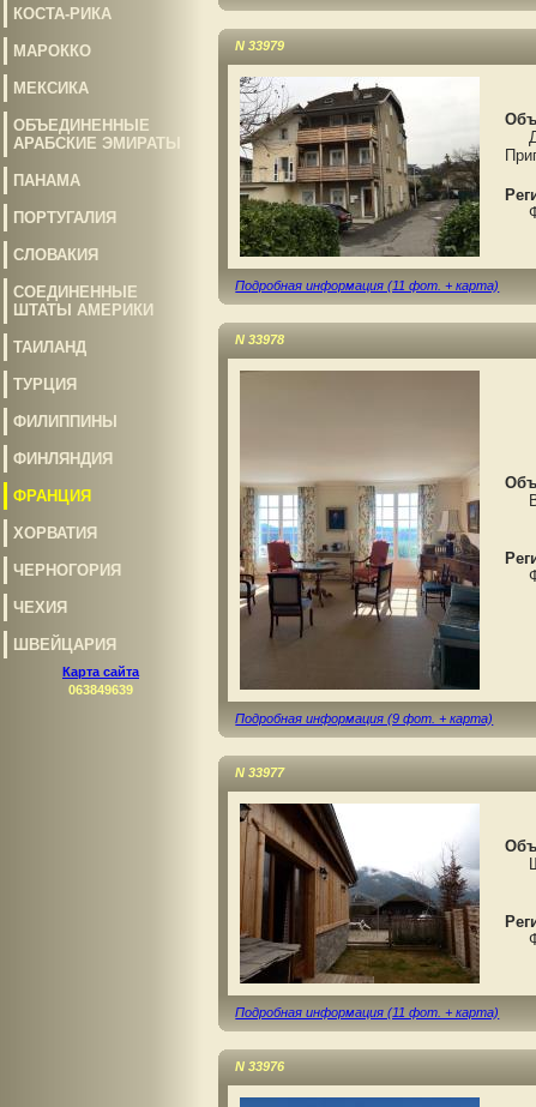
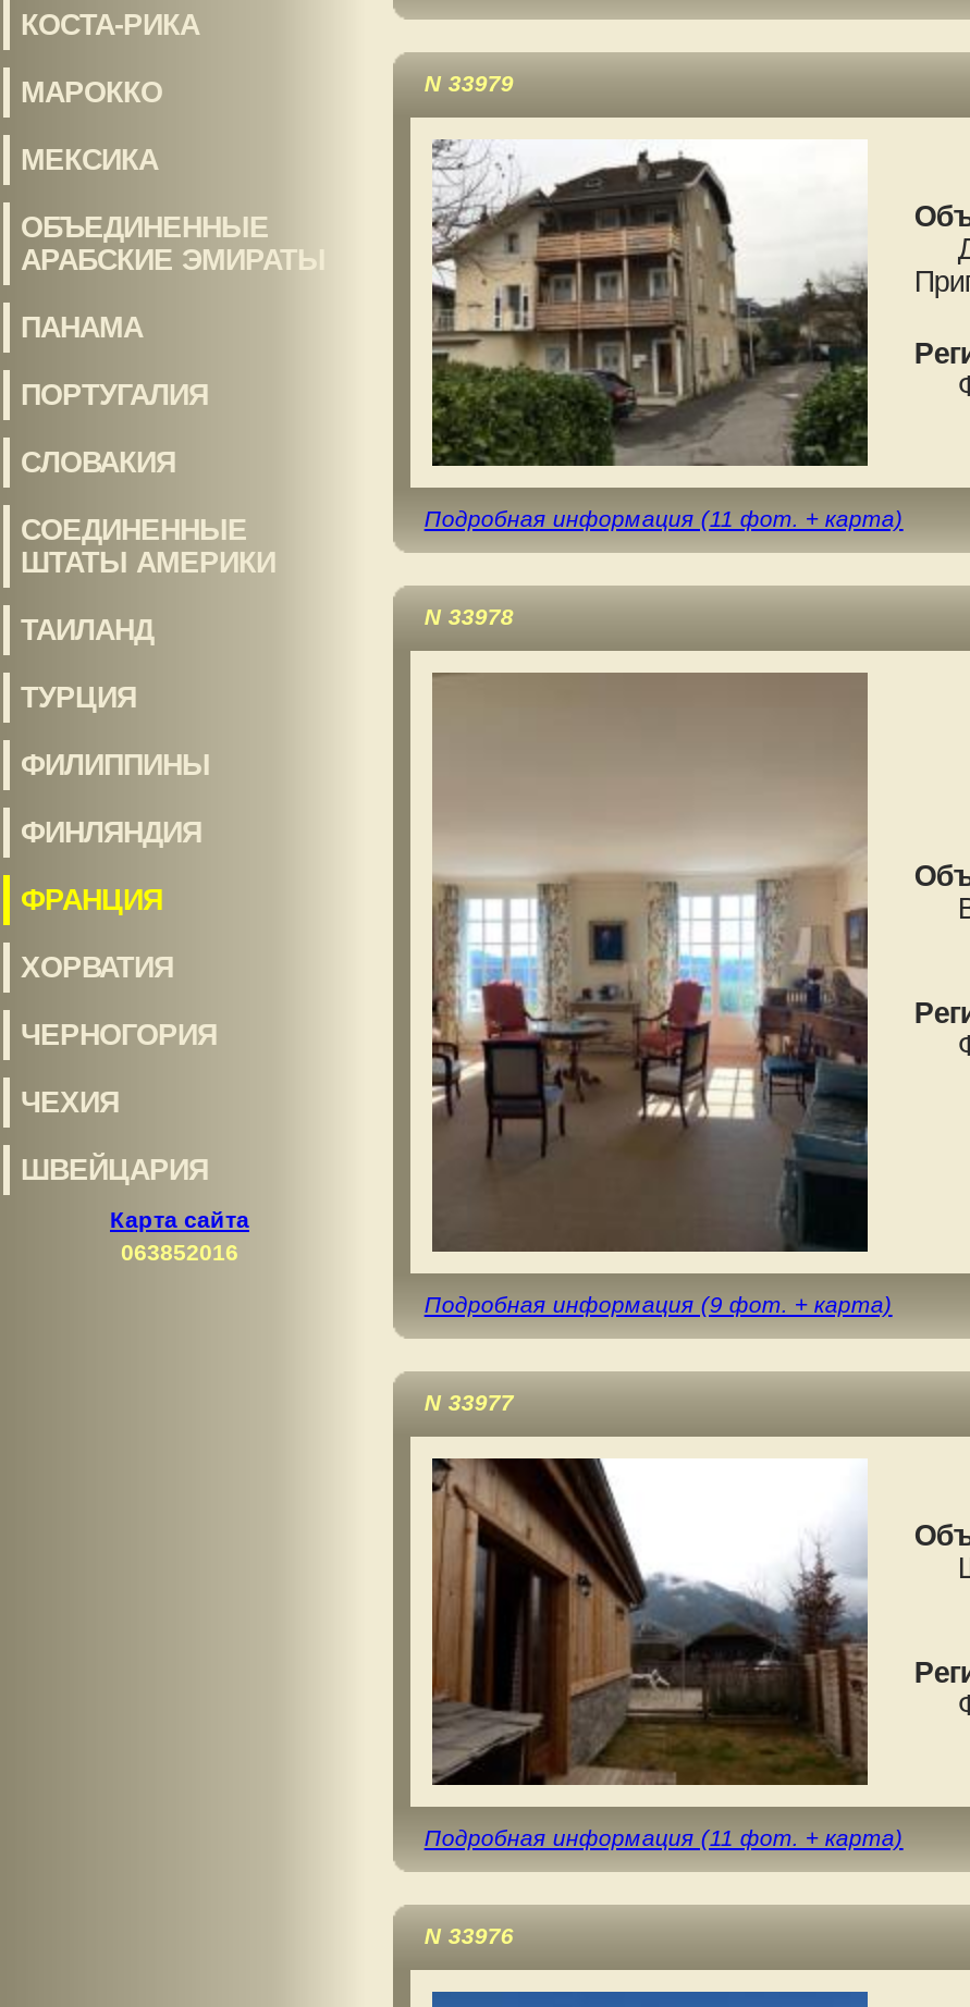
- 063849639
+ 063852016
